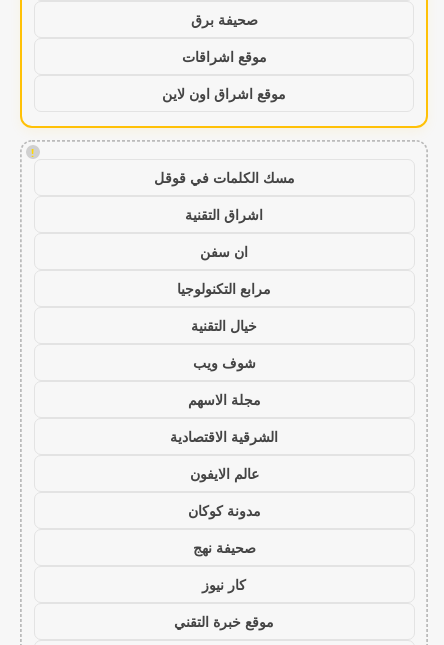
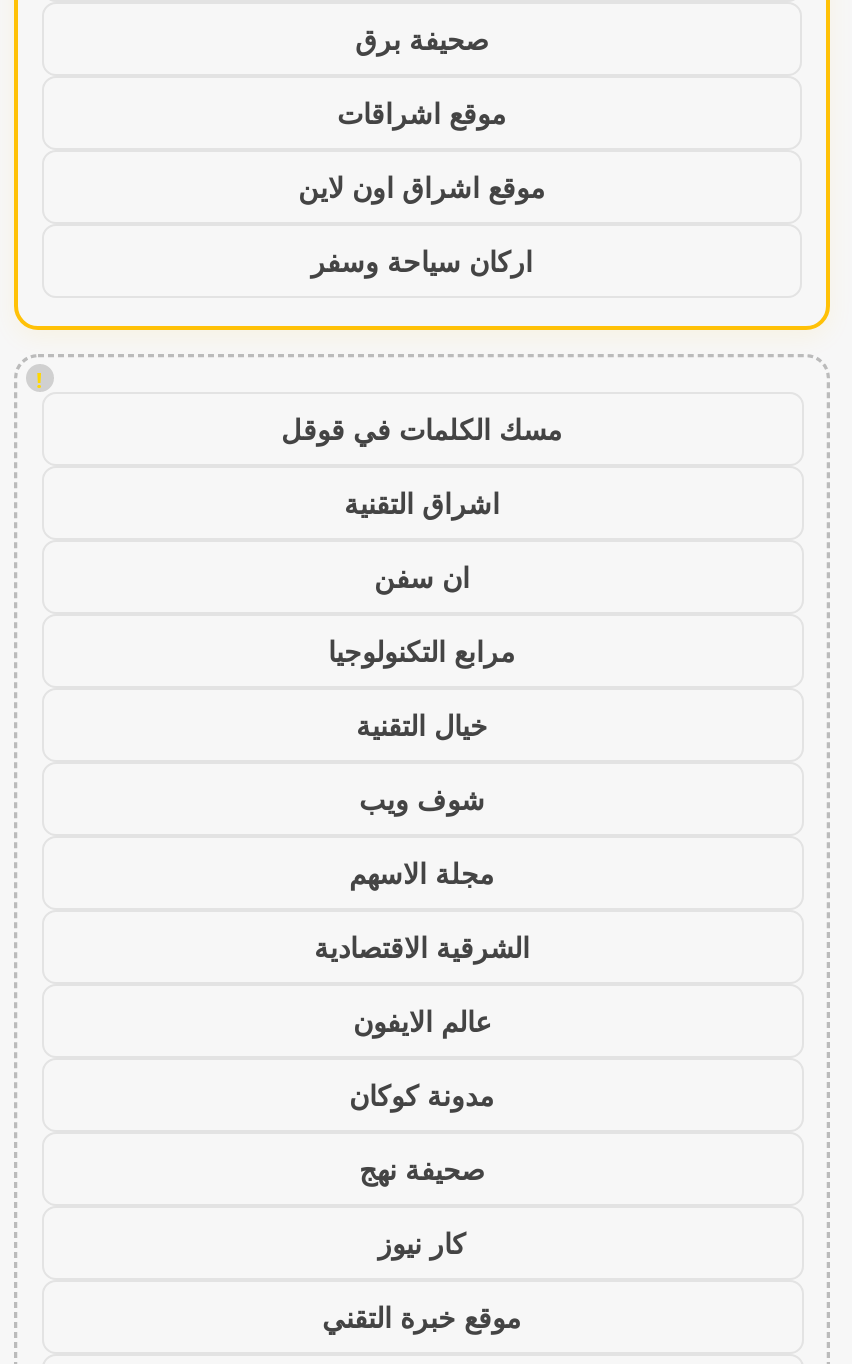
+ اركان سياحة وسفر
